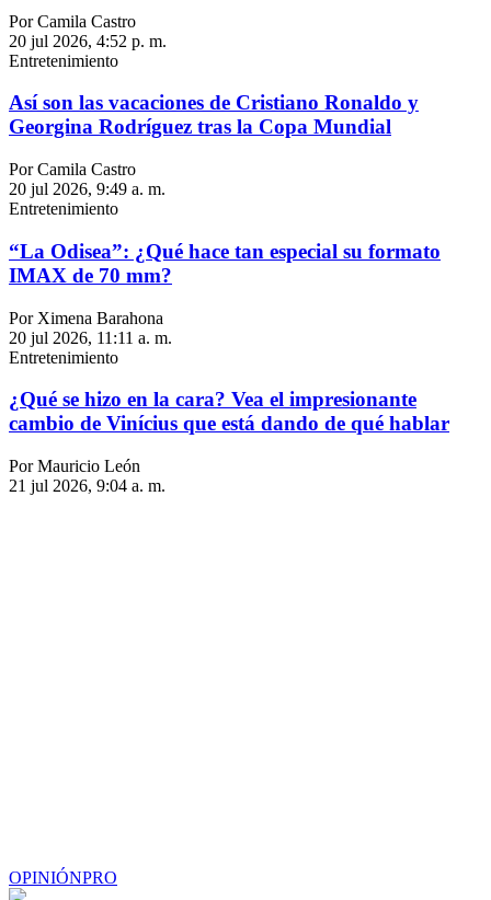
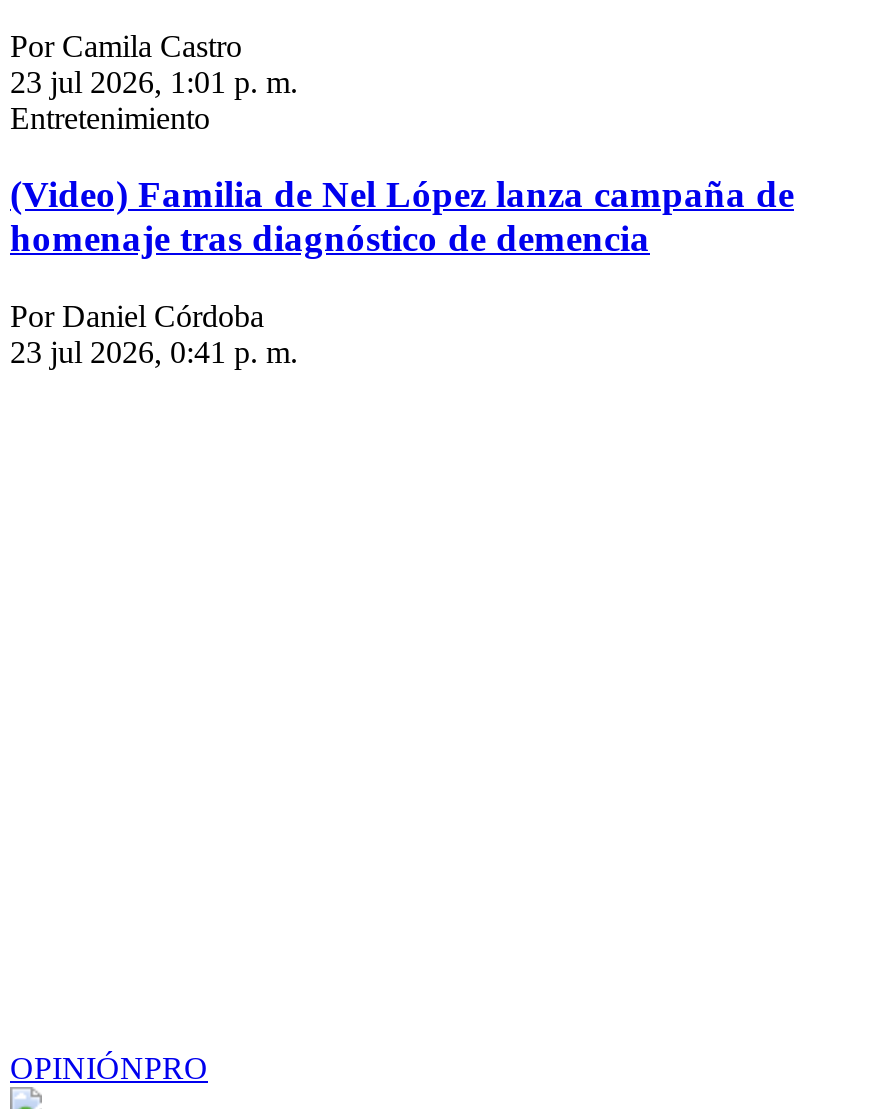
- 20 jul 2026, 4:52 p. m.
+ 23 jul 2026, 1:01 p. m.

- Así son las vacaciones de Cristiano Ronaldo y
- Georgina Rodríguez tras la Copa Mundial
- Por Camila Castro
- 20 jul 2026, 9:49 a. m.
- Entretenimiento
- “La Odisea”: ¿Qué hace tan especial su formato
- IMAX de 70 mm?
- Por Ximena Barahona
- 20 jul 2026, 11:11 a. m.
- Entretenimiento
- ¿Qué se hizo en la cara? Vea el impresionante
- cambio de Vinícius que está dando de qué hablar
- Por Mauricio León
- 21 jul 2026, 9:04 a. m.
+ (Video) Familia de Nel López lanza campaña de
+ homenaje tras diagnóstico de demencia
+ Por Daniel Córdoba
+ 23 jul 2026, 0:41 p. m.
